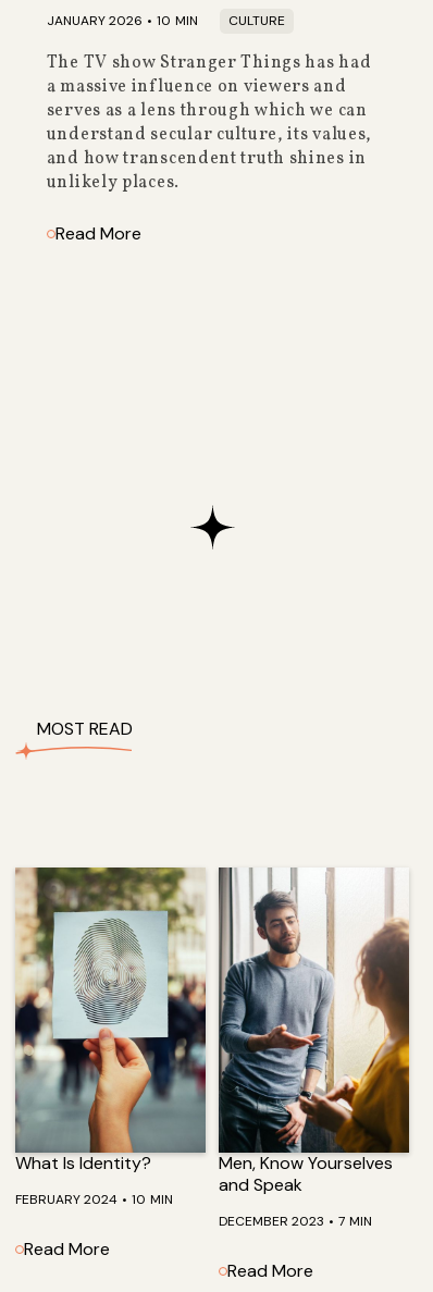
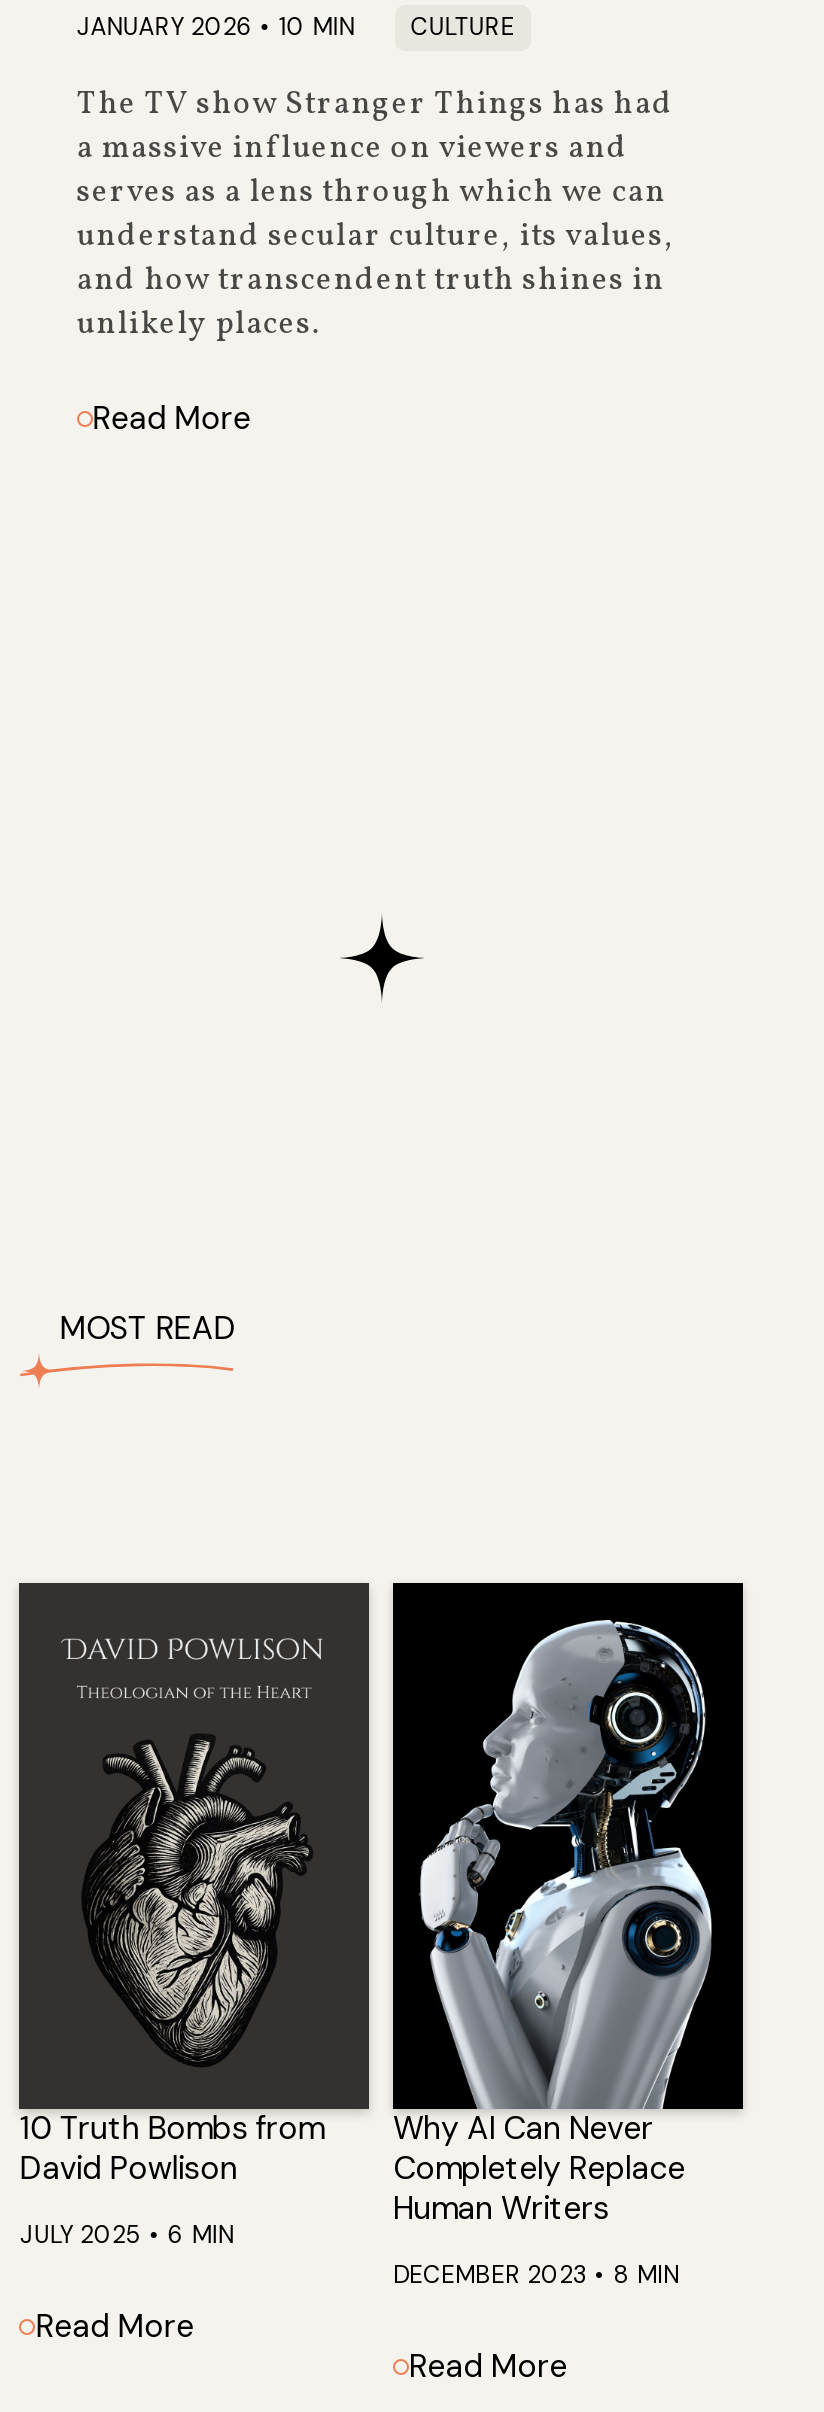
- [image]
- What Is Identity?
+ [image]
+ 10 Truth Bombs from
+ David Powlison

- [image]
- Men, Know Yourselves
- and Speak
+ [image]
+ Why AI Can Never
+ Completely Replace
+ Human Writers

- FEBRUARY 2024 • 10 MIN
+ JULY 2025 • 6 MIN

- DECEMBER 2023 • 7 MIN
+ DECEMBER 2023 • 8 MIN
